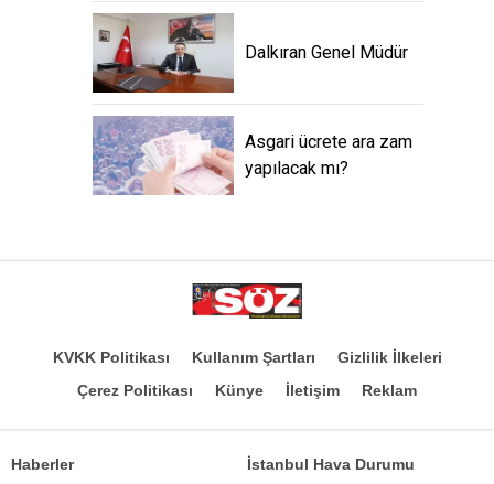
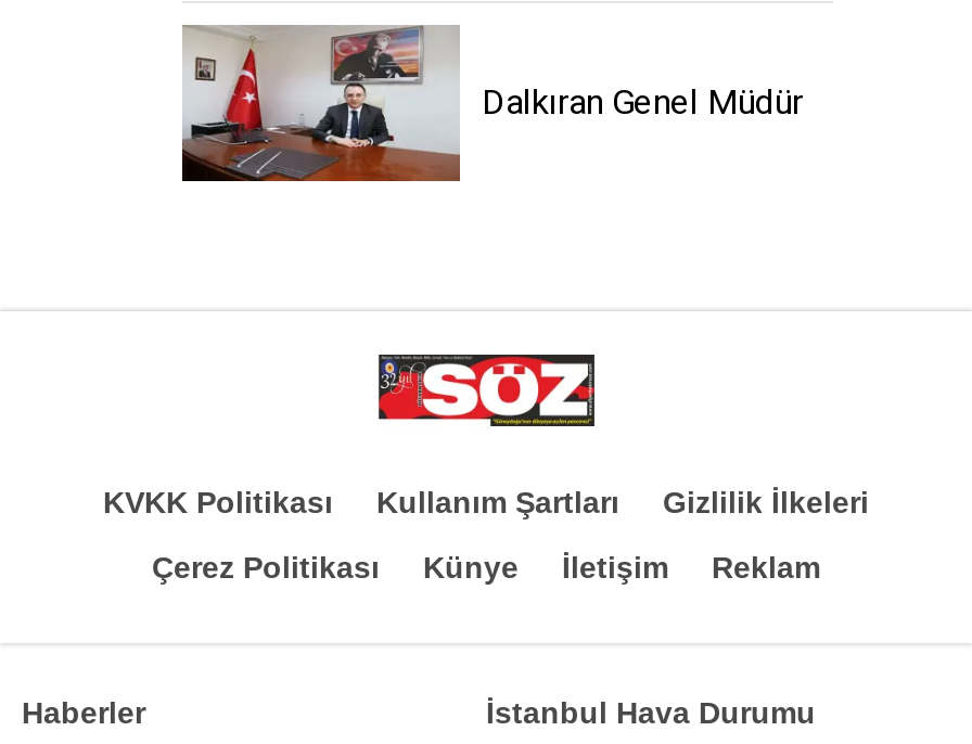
- [image]
- Asgari ücrete ara zam
- yapılacak mı?
